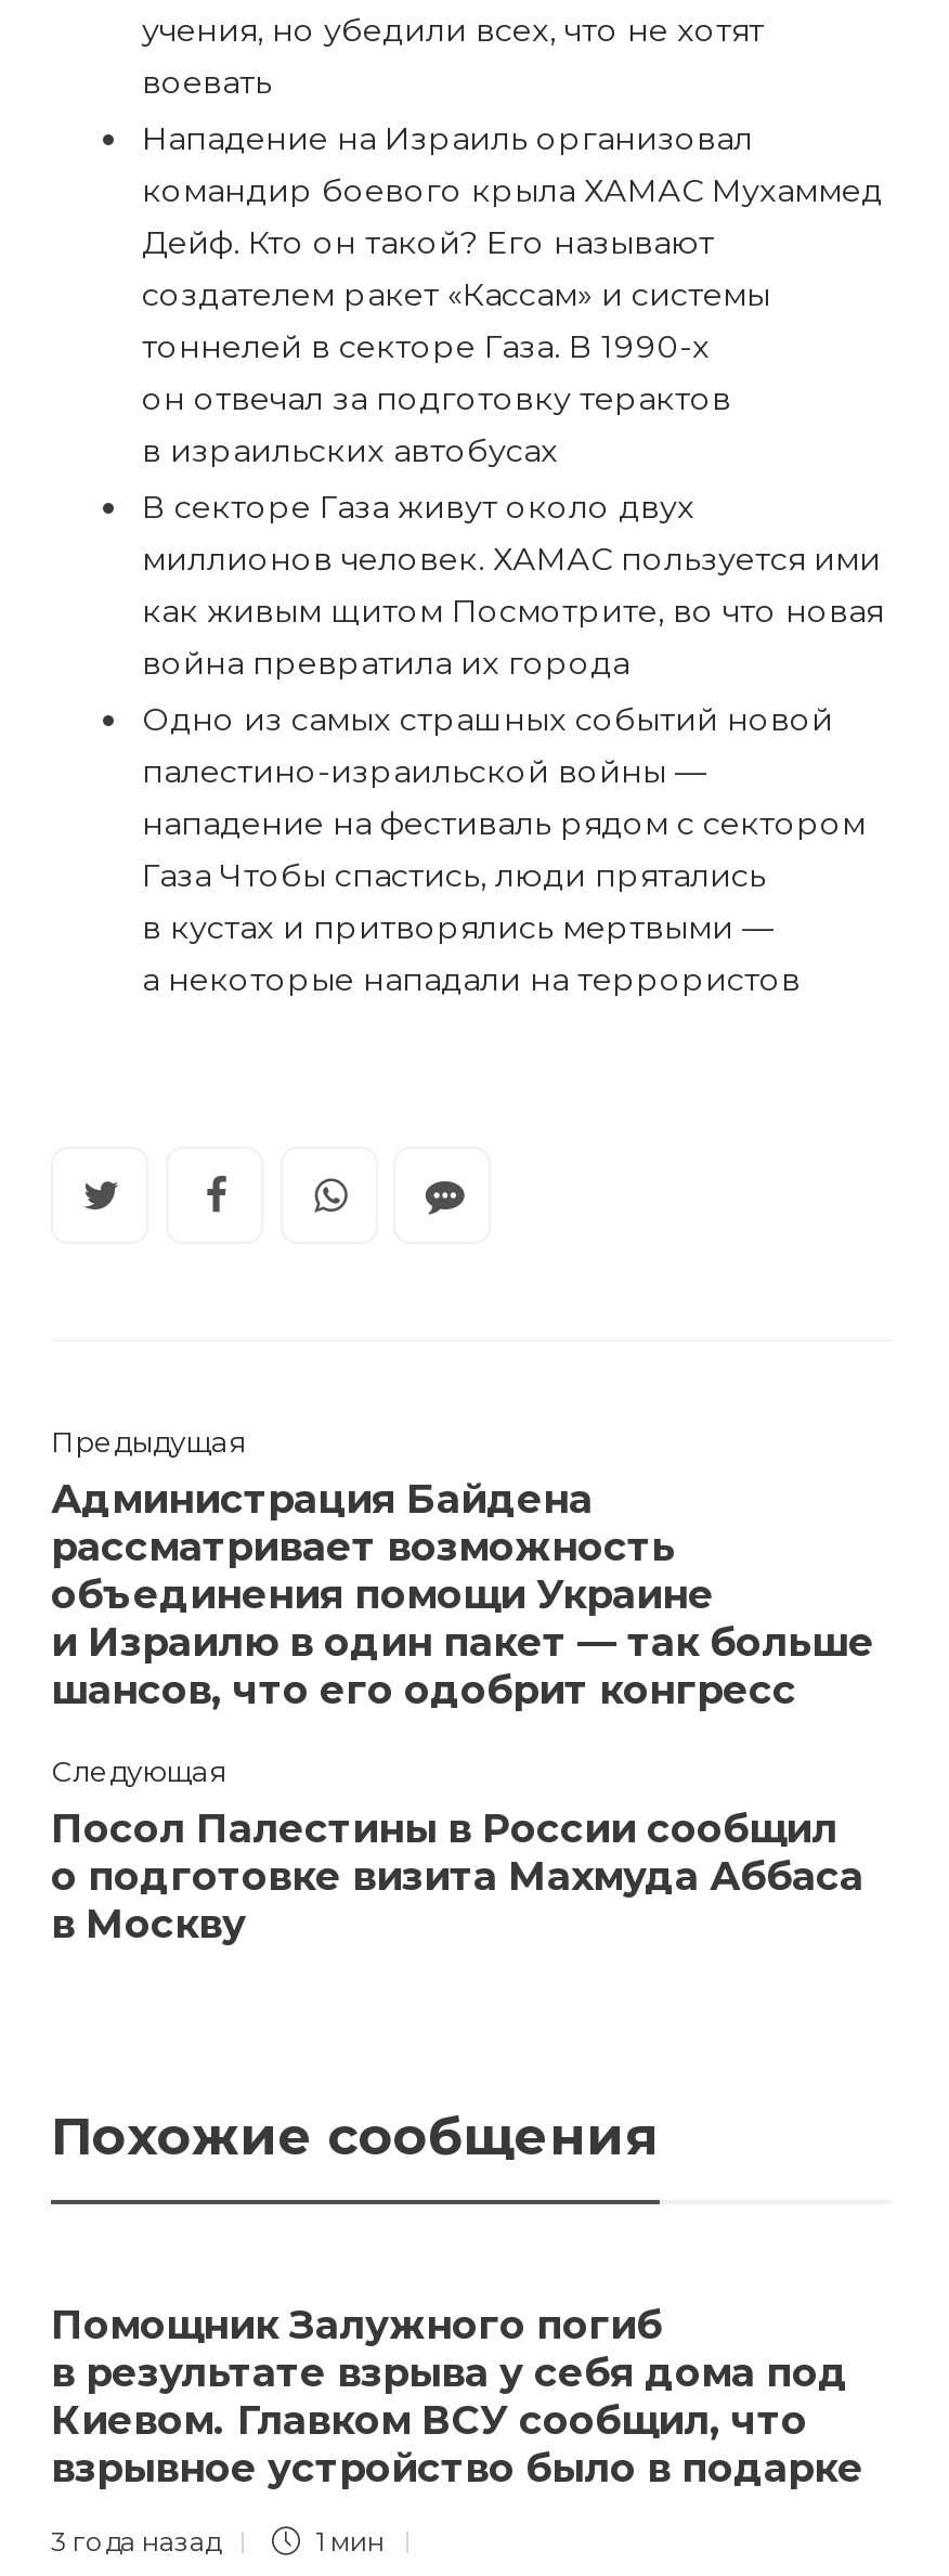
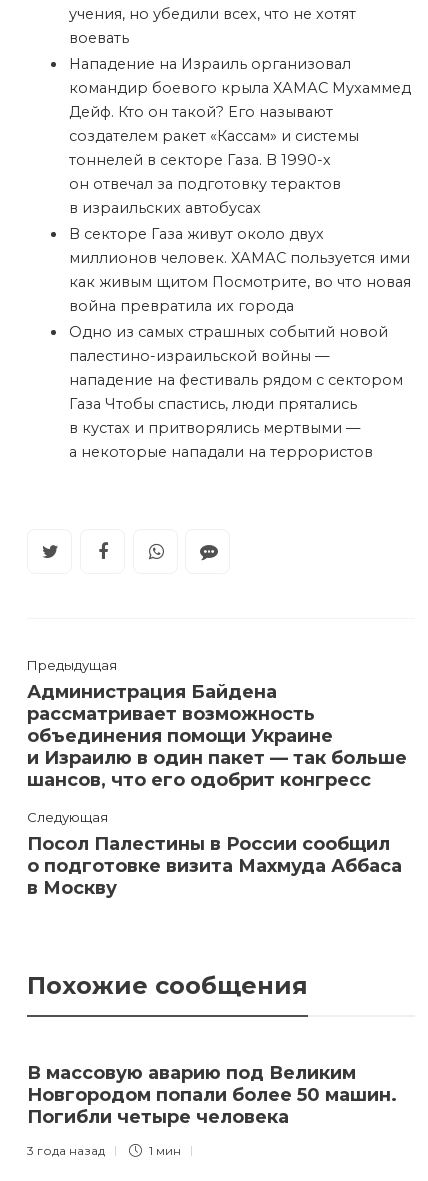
- Помощник Залужного погиб
- в результате взрыва у себя дома под
- Киевом. Главком ВСУ сообщил, что
- взрывное устройство было в подарке
+ В массовую аварию под Великим
+ Новгородом попали более 50 машин.
+ Погибли четыре человека
